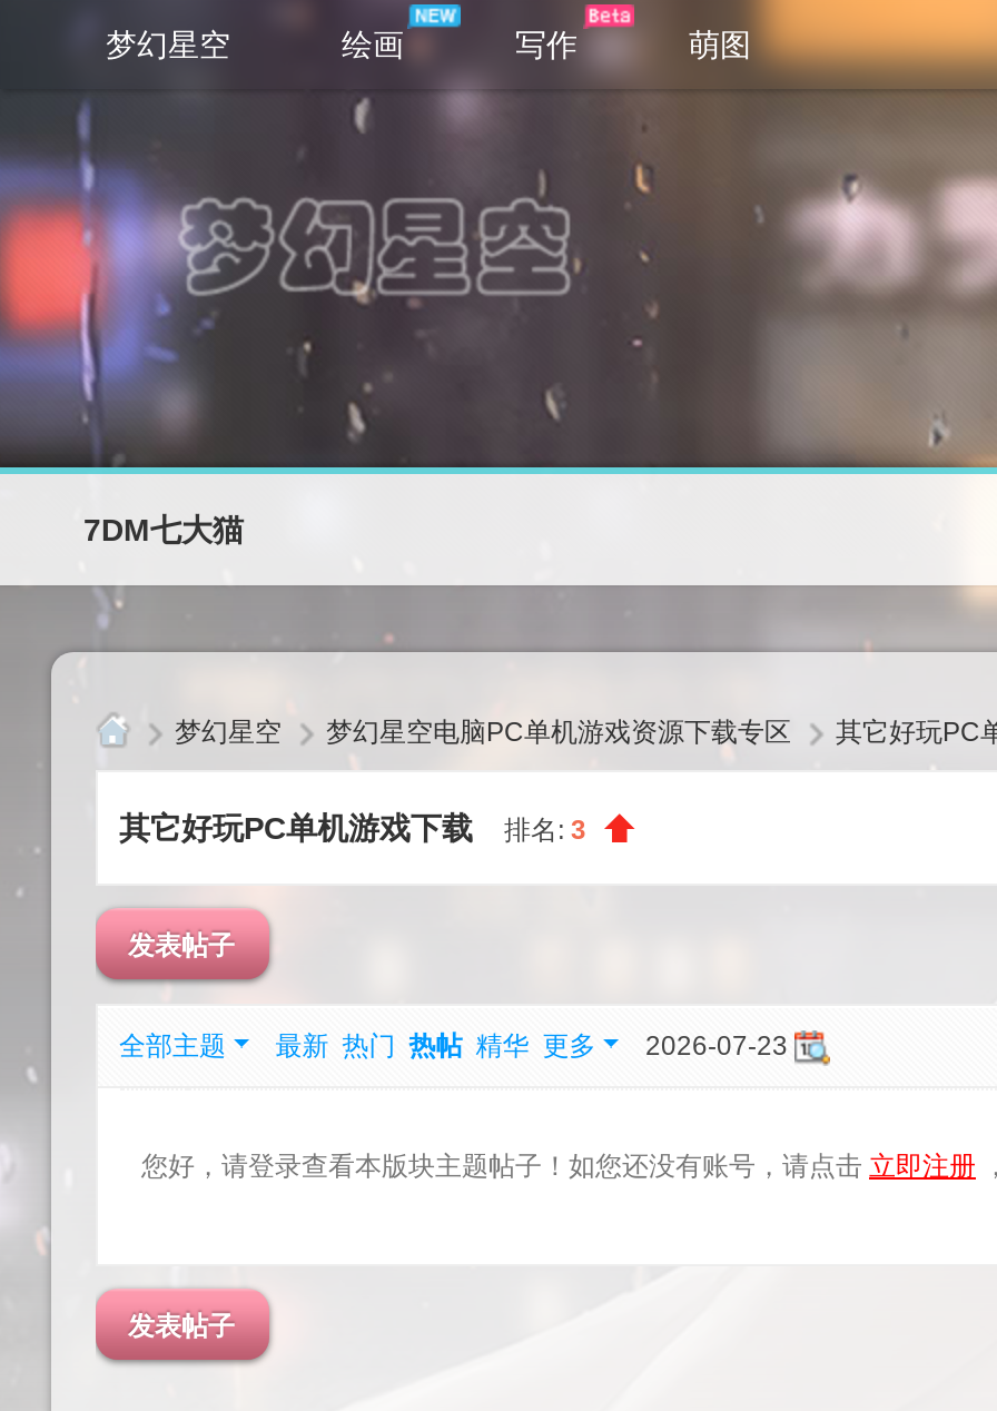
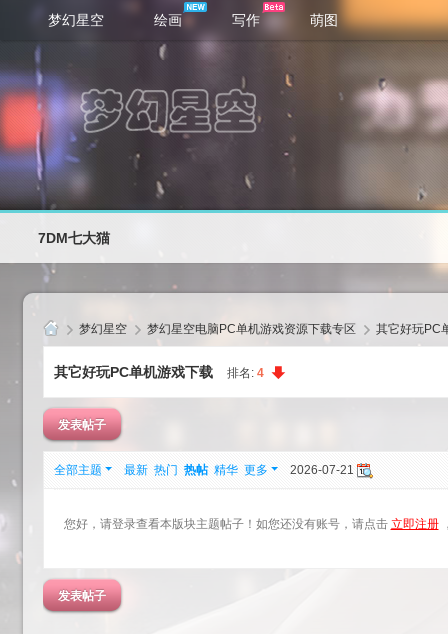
- 其它好玩PC单机游戏下载 排名: 3
+ 其它好玩PC单机游戏下载 排名: 4

- 2026-07-23
+ 2026-07-21
